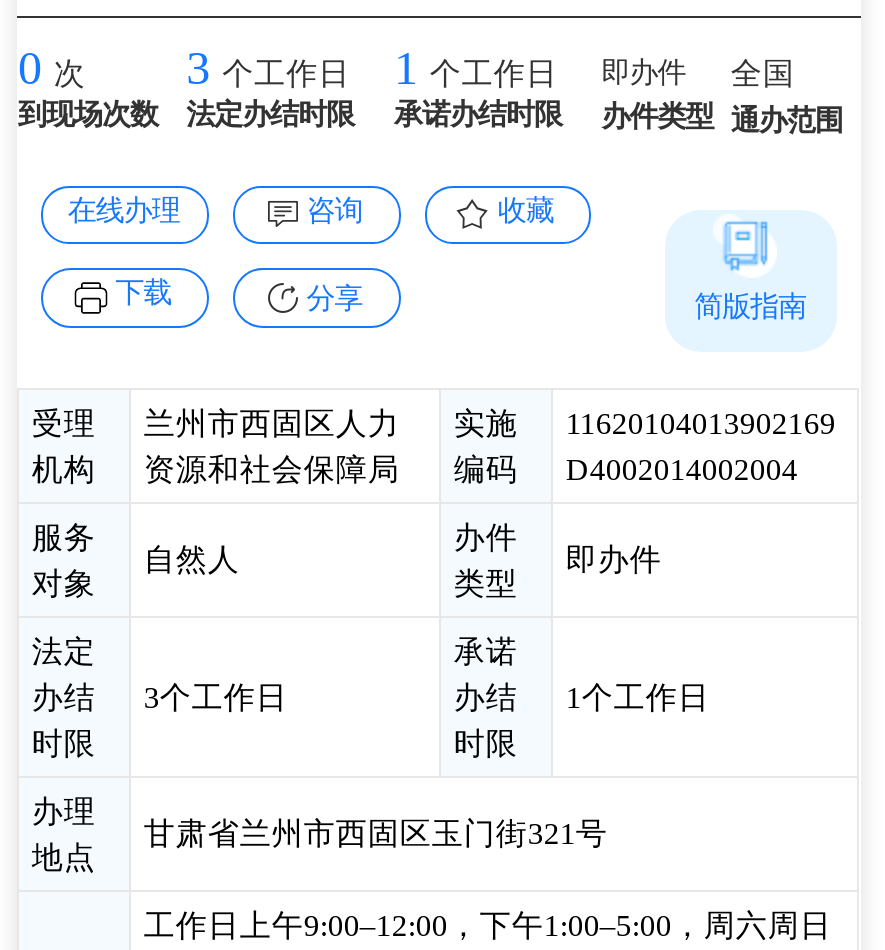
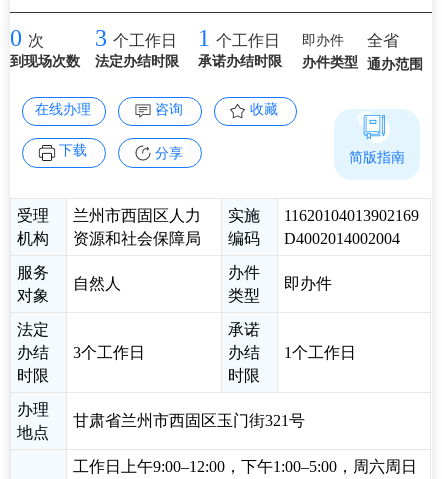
- 全国
+ 全省
